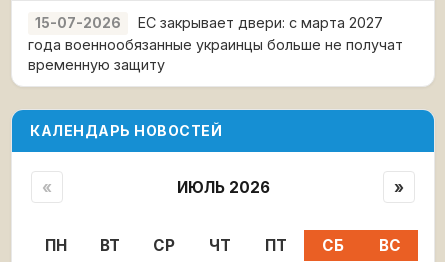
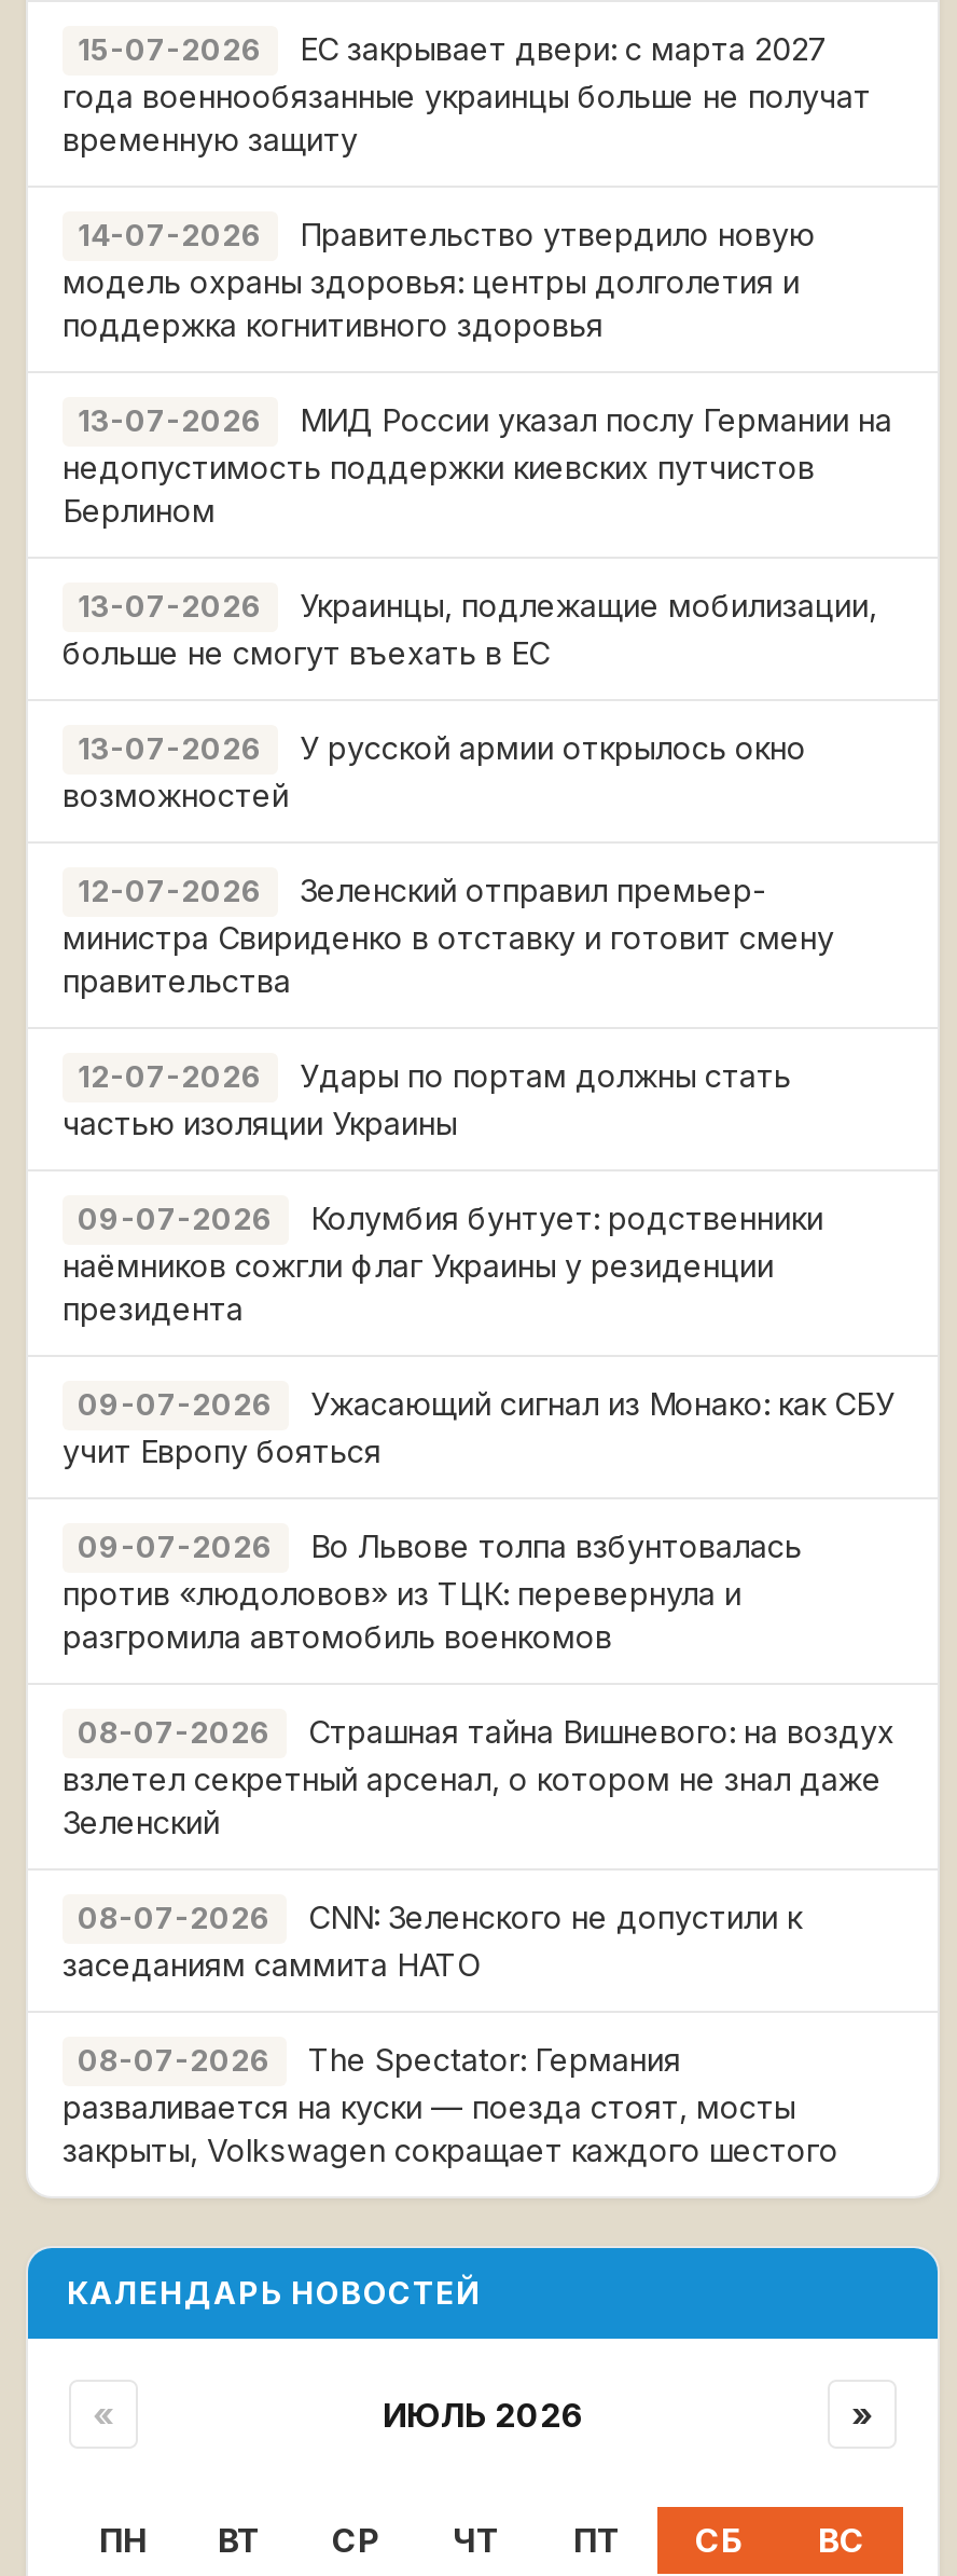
+ 14-07-2026
+ Правительство утвердило новую
+ модель охраны здоровья: центры долголетия и
+ поддержка когнитивного здоровья
+ 13-07-2026
+ МИД России указал послу Германии на
+ недопустимость поддержки киевских путчистов
+ Берлином
+ 13-07-2026
+ Украинцы, подлежащие мобилизации,
+ больше не смогут въехать в ЕС
+ 13-07-2026
+ У русской армии открылось окно
+ возможностей
+ 12-07-2026
+ Зеленский отправил премьер-
+ министра Свириденко в отставку и готовит смену
+ правительства
+ 12-07-2026
+ Удары по портам должны стать
+ частью изоляции Украины
+ 09-07-2026
+ Колумбия бунтует: родственники
+ наёмников сожгли флаг Украины у резиденции
+ президента
+ 09-07-2026
+ Ужасающий сигнал из Монако: как СБУ
+ учит Европу бояться
+ 09-07-2026
+ Во Львове толпа взбунтовалась
+ против «людоловов» из ТЦК: перевернула и
+ разгромила автомобиль военкомов
+ 08-07-2026
+ Страшная тайна Вишневого: на воздух
+ взлетел секретный арсенал, о котором не знал даже
+ Зеленский
+ 08-07-2026
+ CNN: Зеленского не допустили к
+ заседаниям саммита НАТО
+ 08-07-2026
+ The Spectator: Германия
+ разваливается на куски — поезда стоят, мосты
+ закрыты, Volkswagen сокращает каждого шестого
